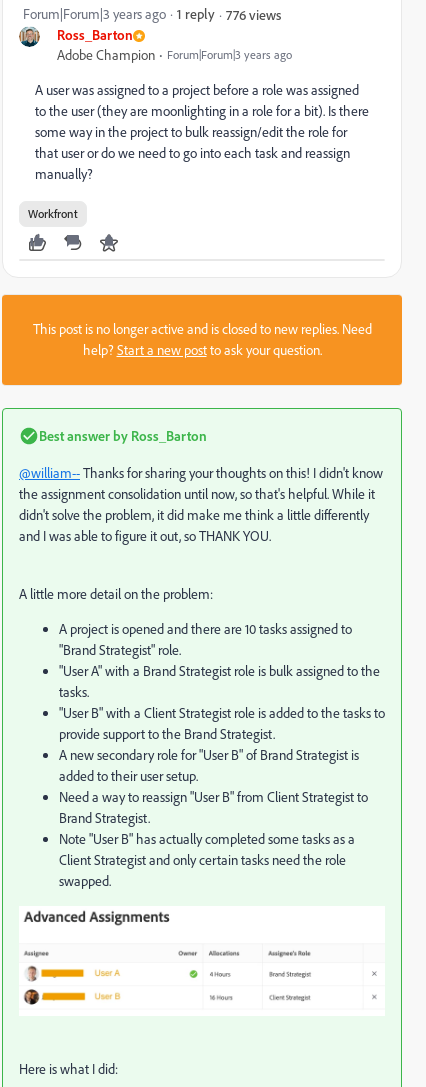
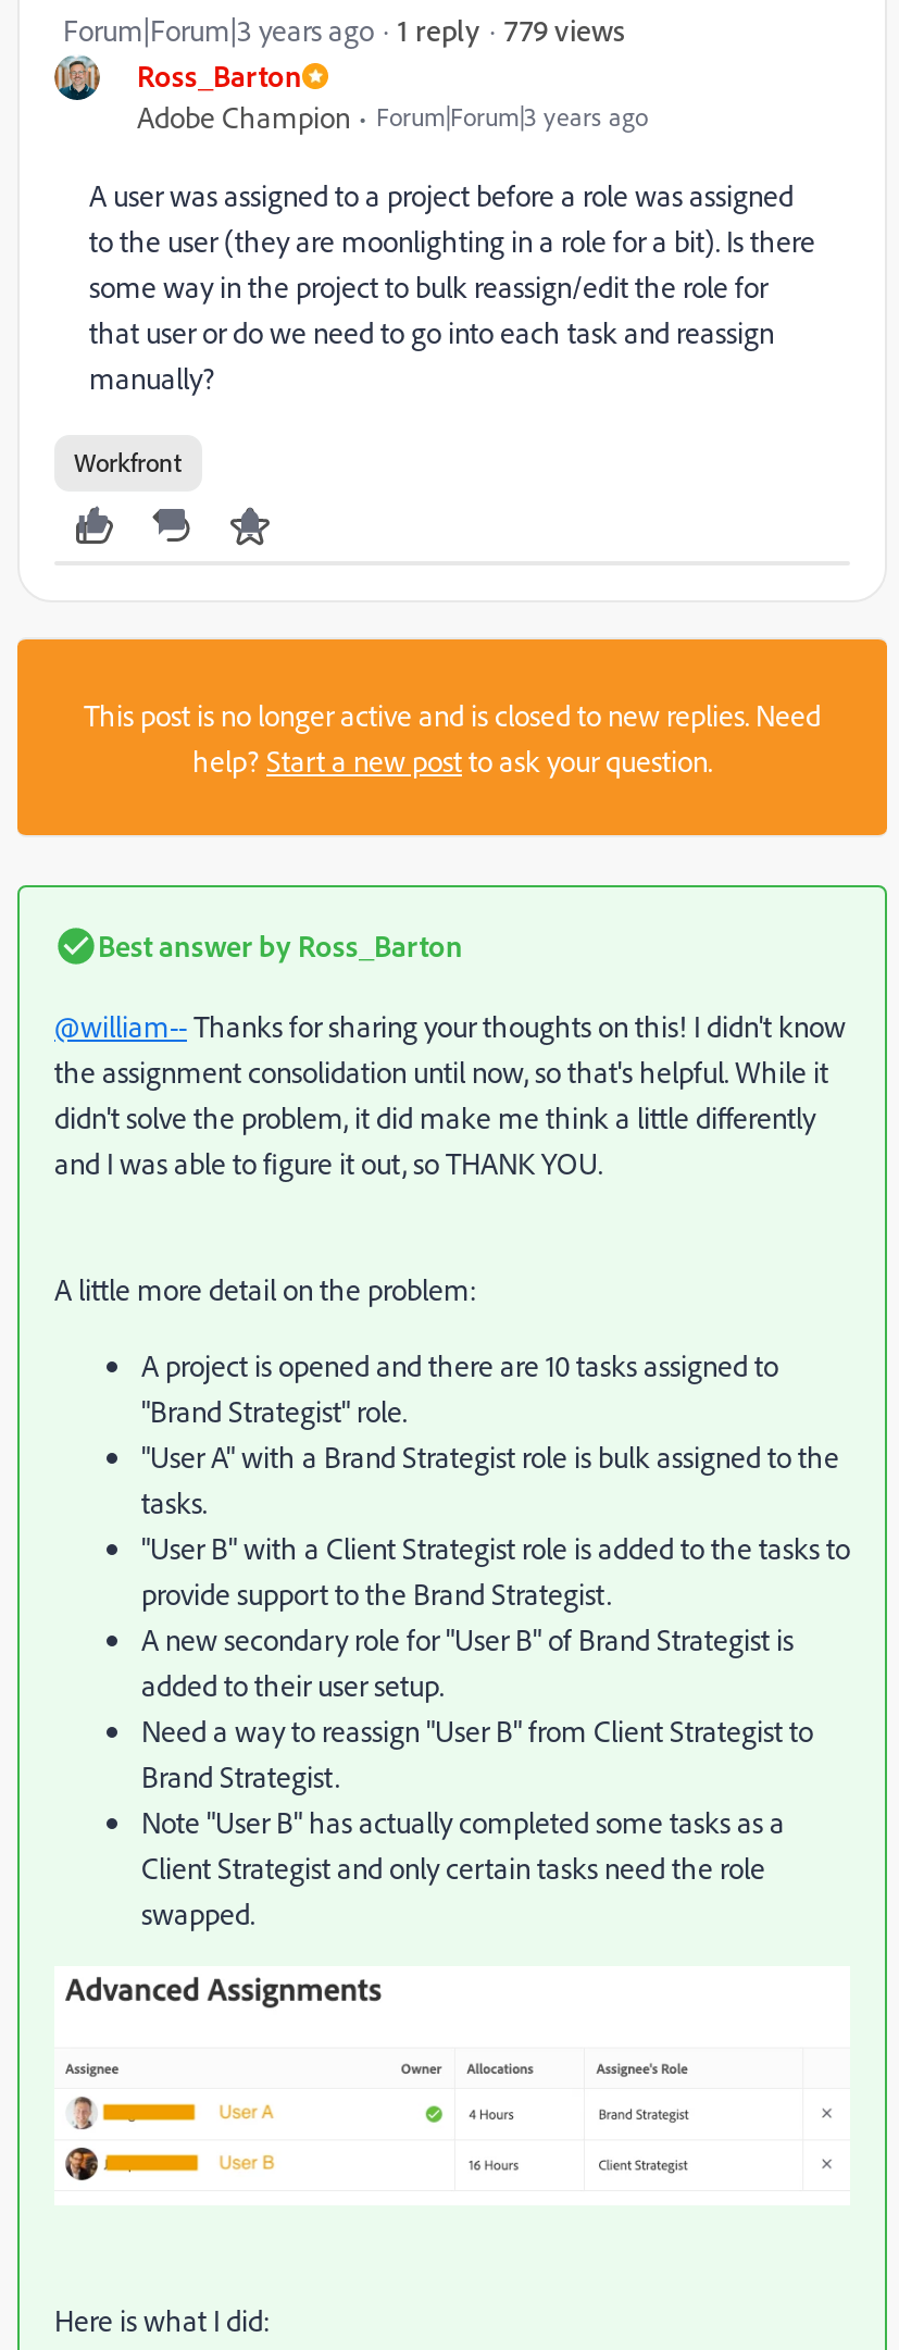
- 776 views
+ 779 views
